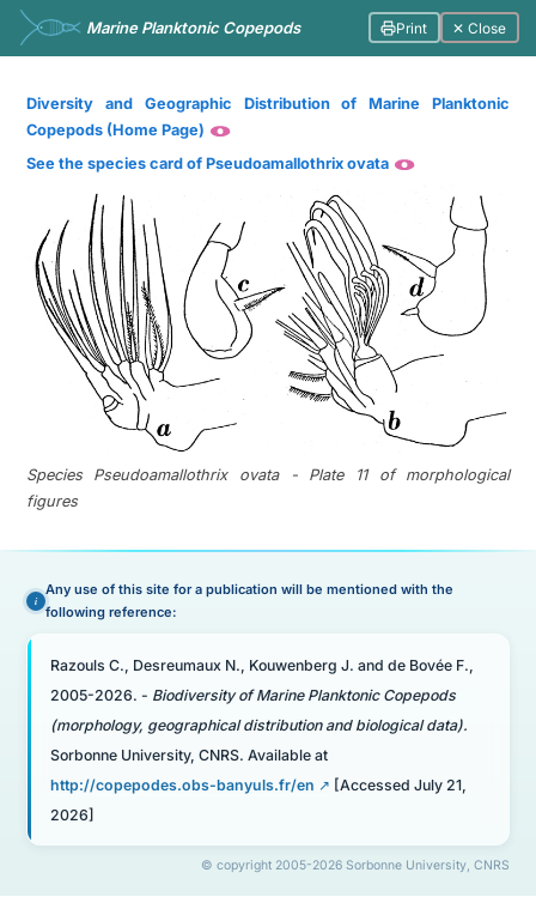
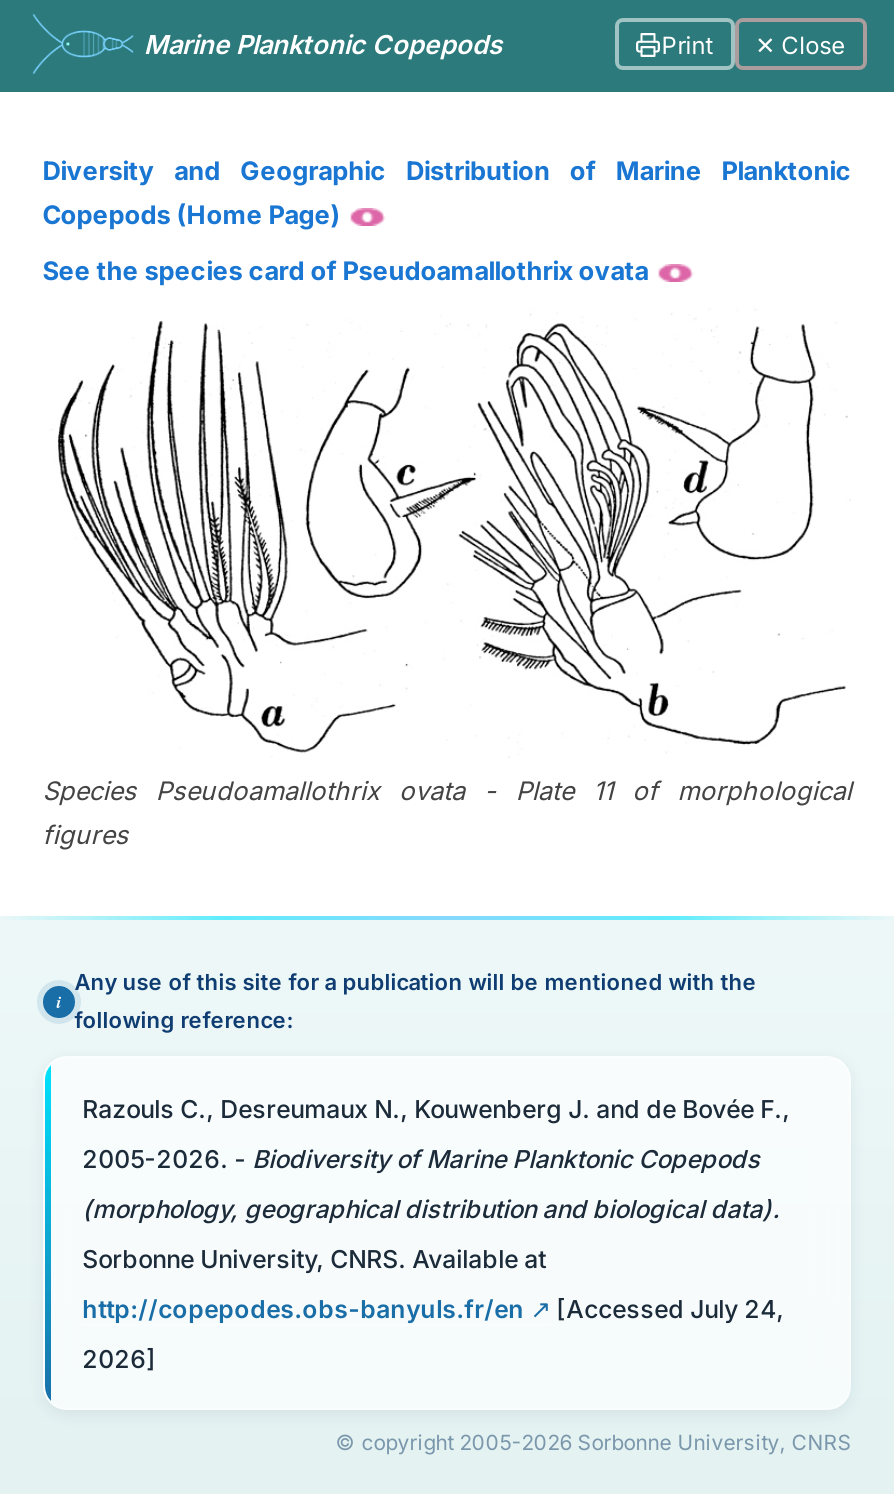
- [Accessed July 21,
+ [Accessed July 24,
